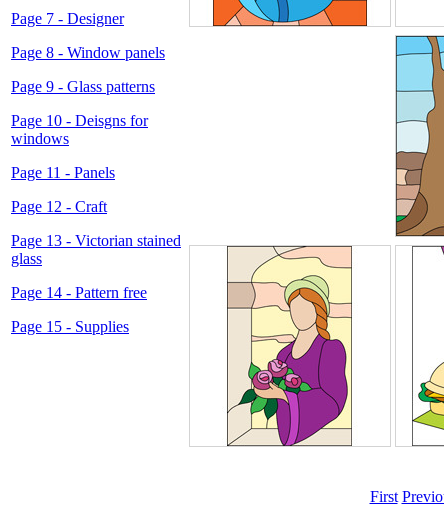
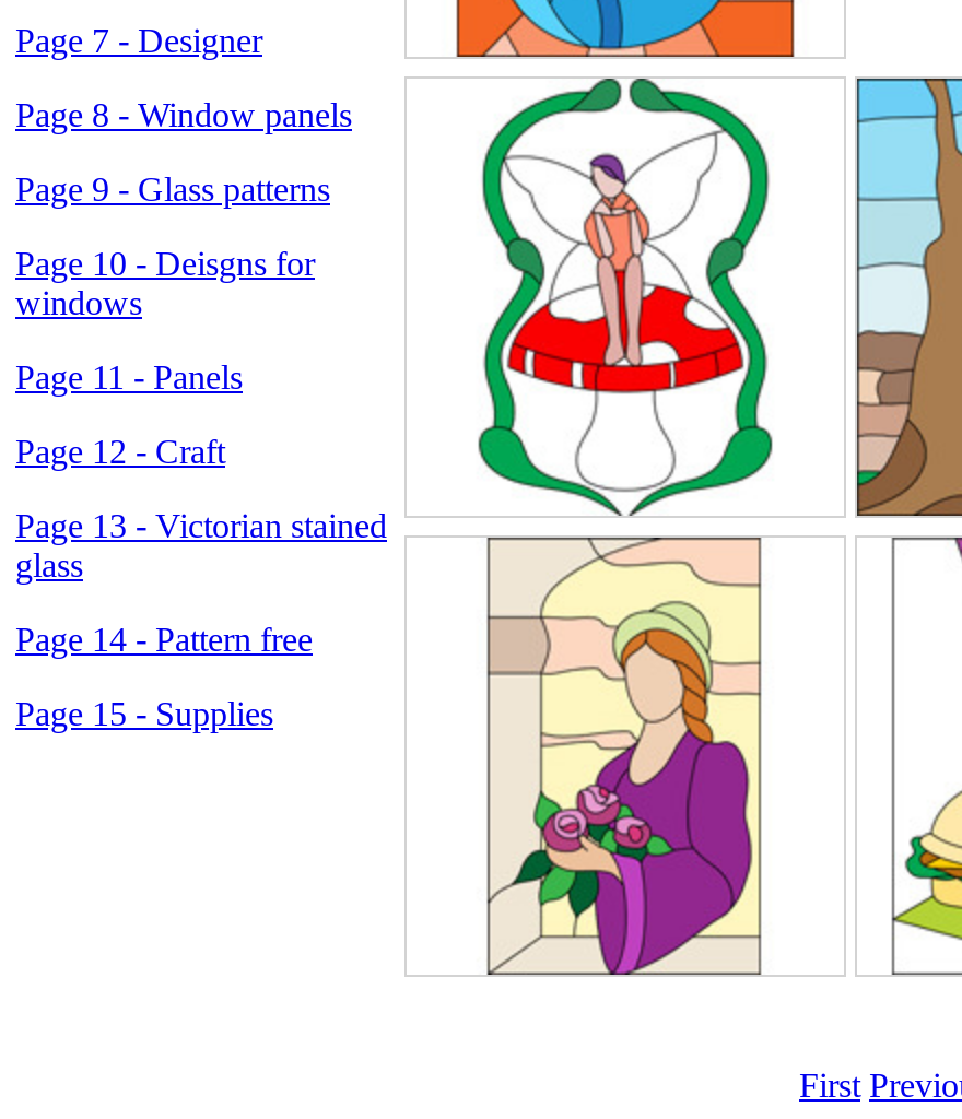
+ [image]
